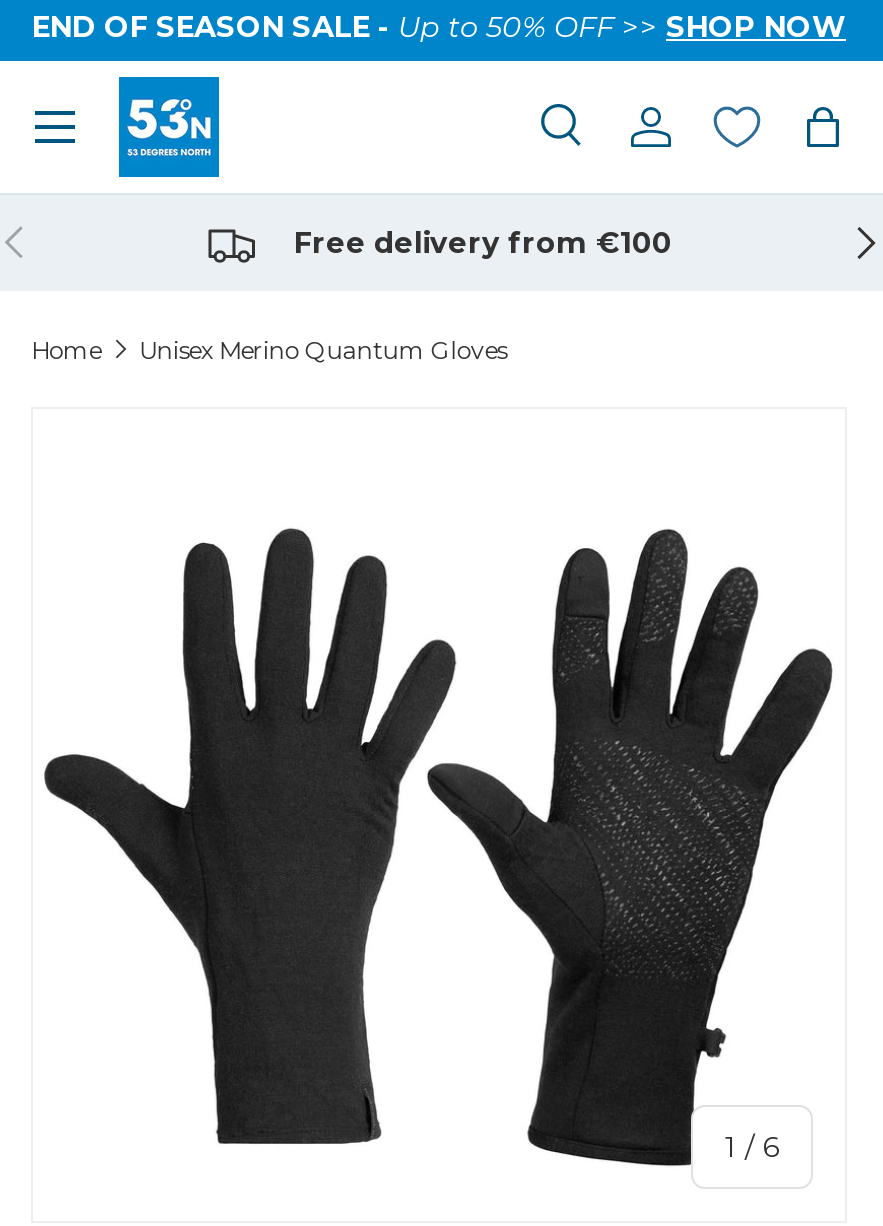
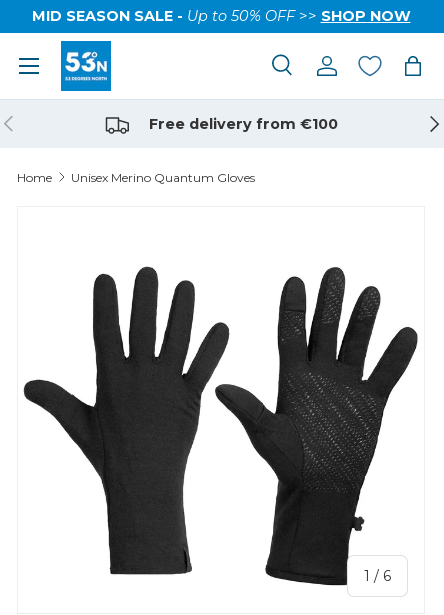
- END OF SEASON SALE - Up to 50% OFF >> SHOP NOW
+ MID SEASON SALE - Up to 50% OFF >> SHOP NOW
